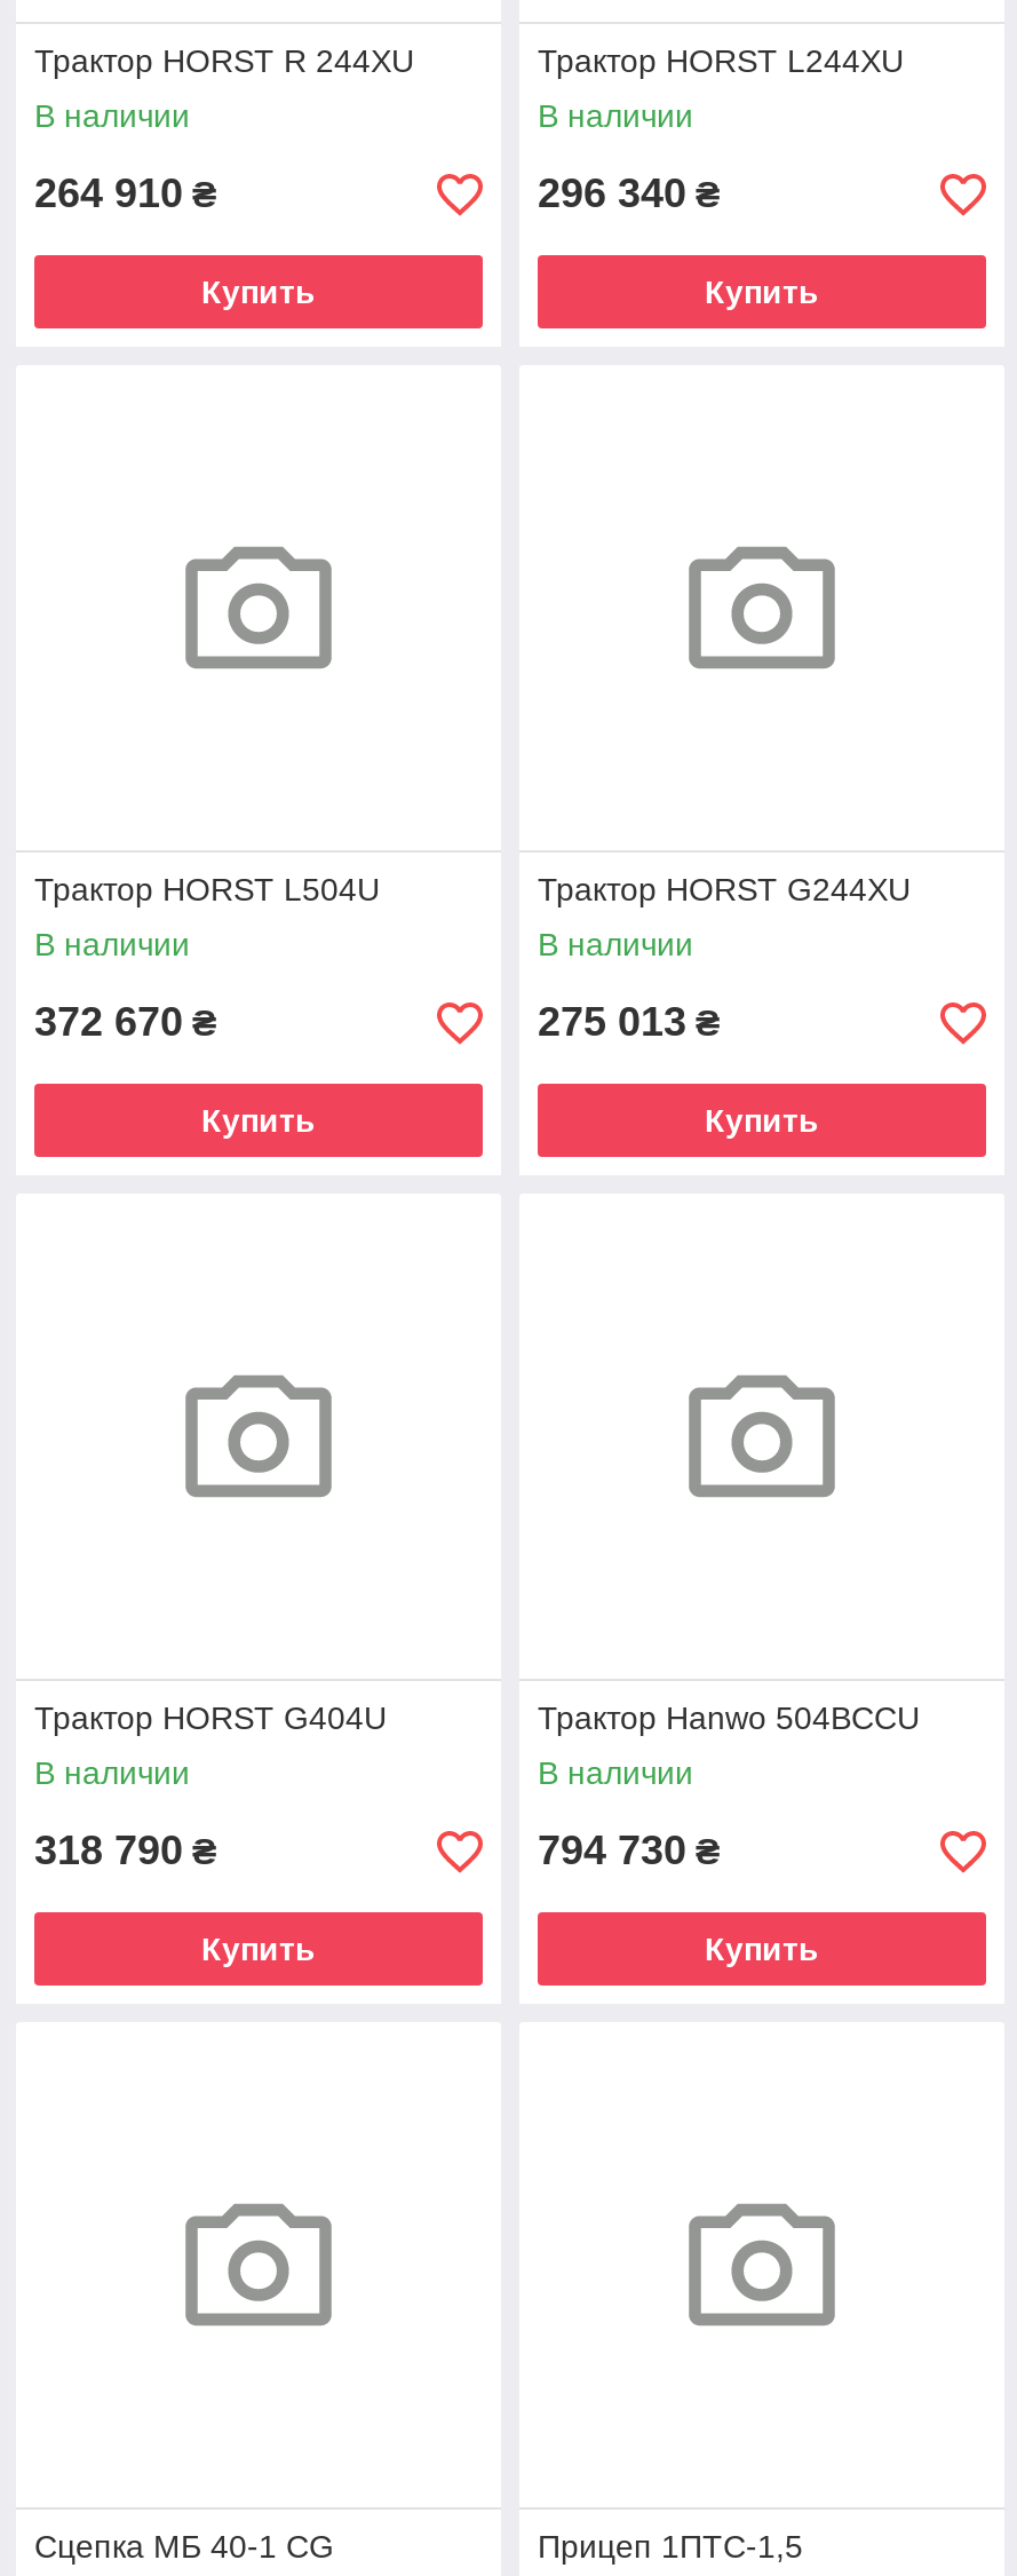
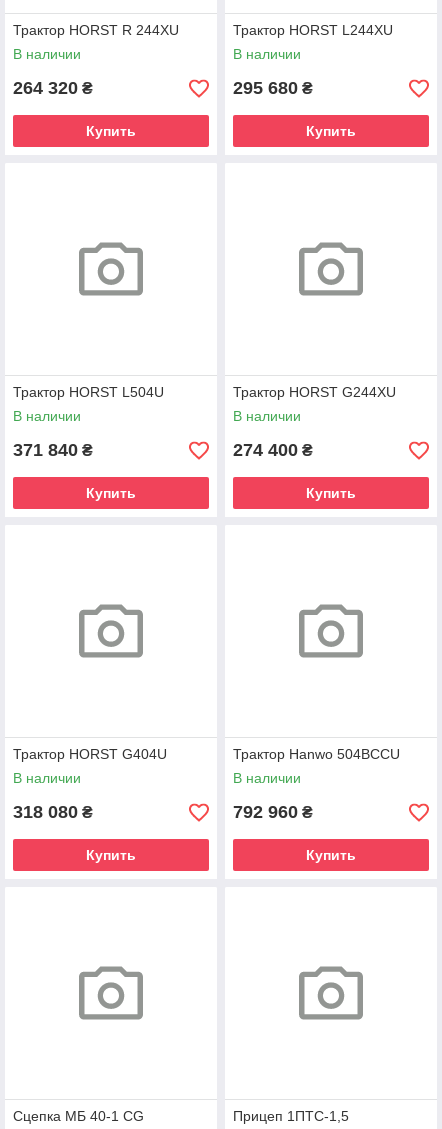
- 264 910 ₴
+ 264 320 ₴

- 296 340 ₴
+ 295 680 ₴

- 372 670 ₴
+ 371 840 ₴

- 275 013 ₴
+ 274 400 ₴

- 318 790 ₴
+ 318 080 ₴

- 794 730 ₴
+ 792 960 ₴
